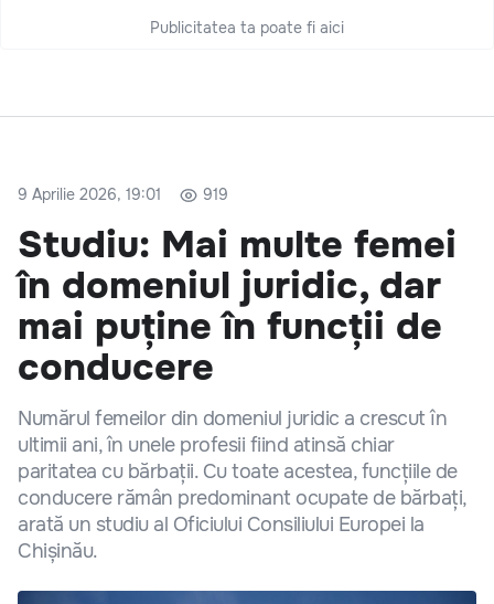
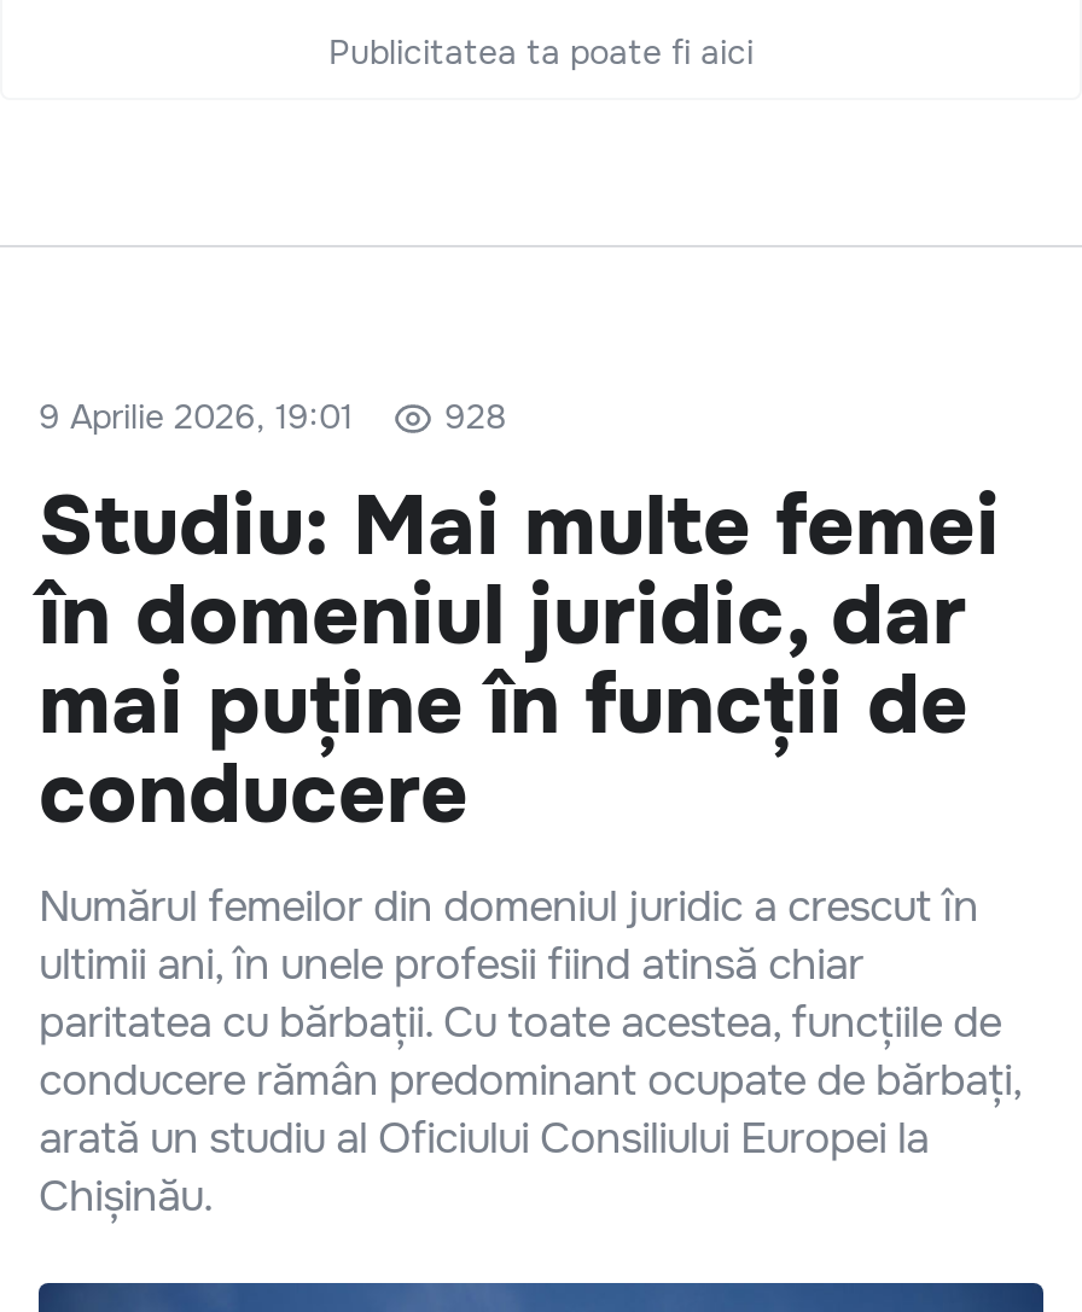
- 919
+ 928
